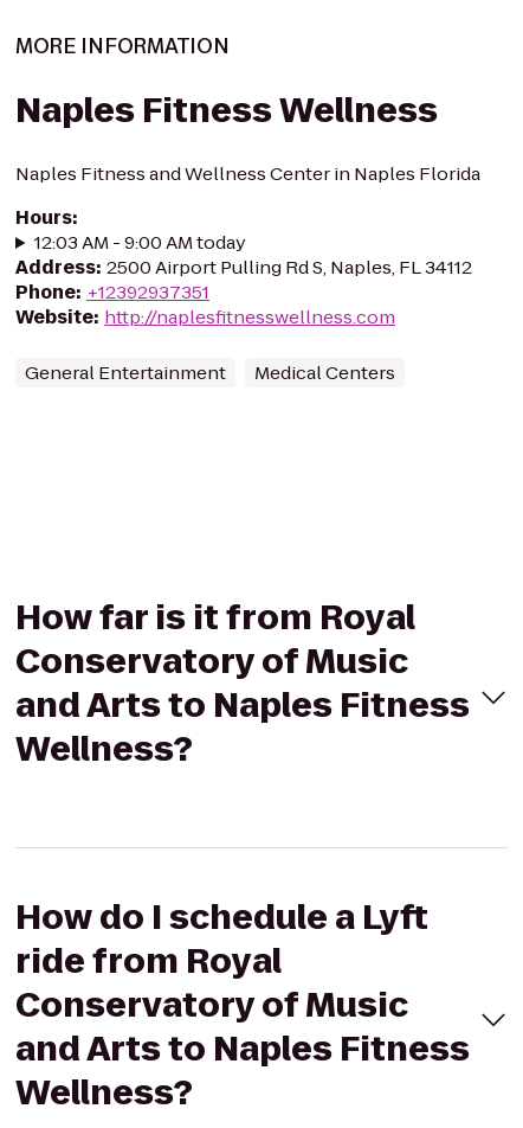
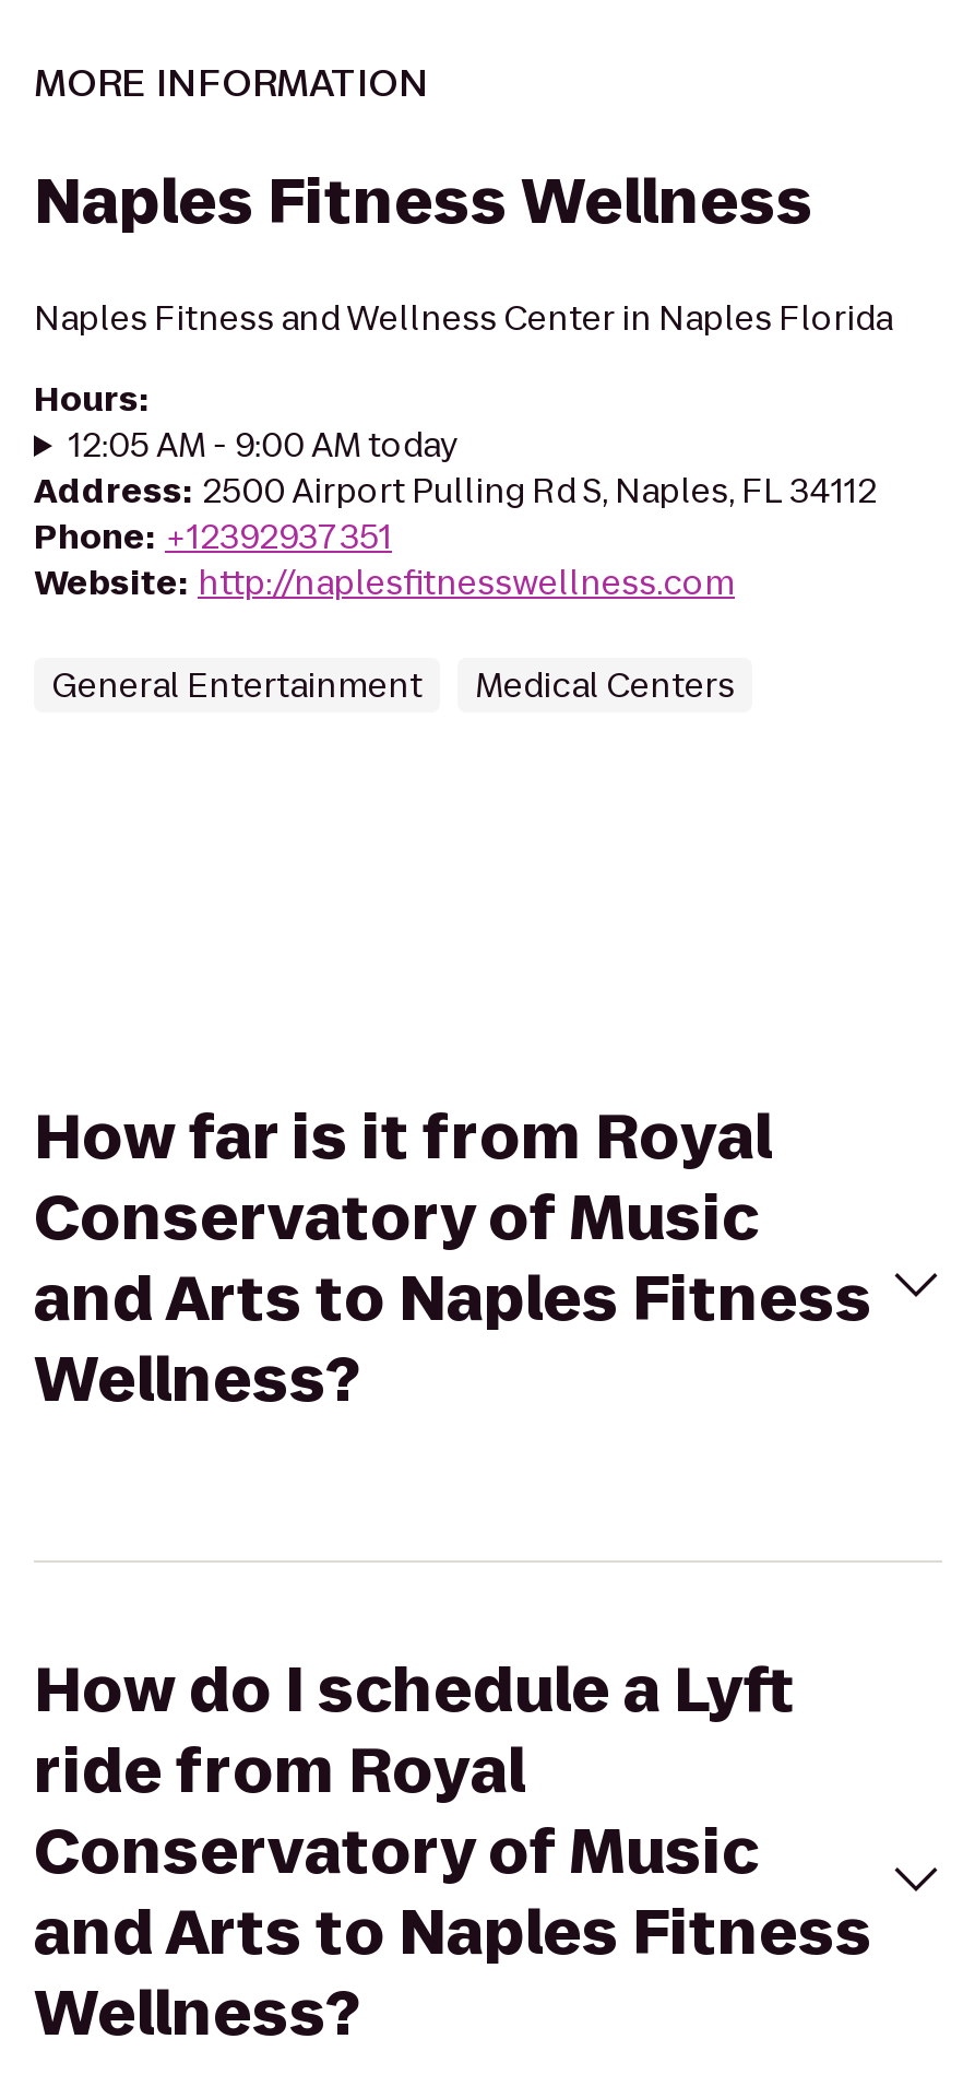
- 12:03 AM - 9:00 AM today
+ 12:05 AM - 9:00 AM today
